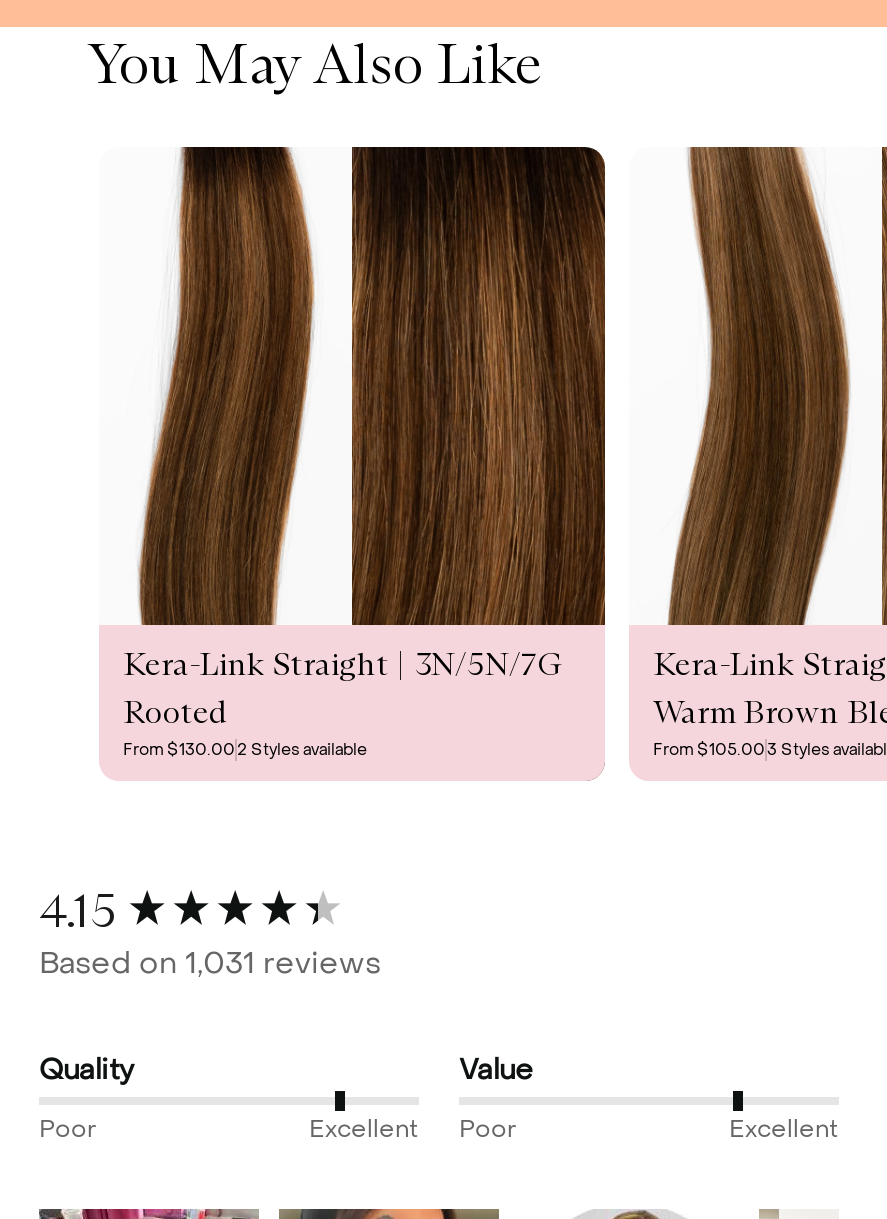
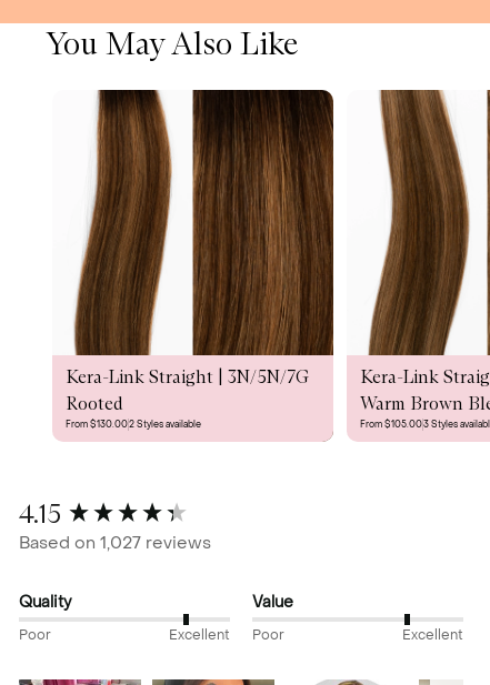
- Based on 1,031 reviews
+ Based on 1,027 reviews
